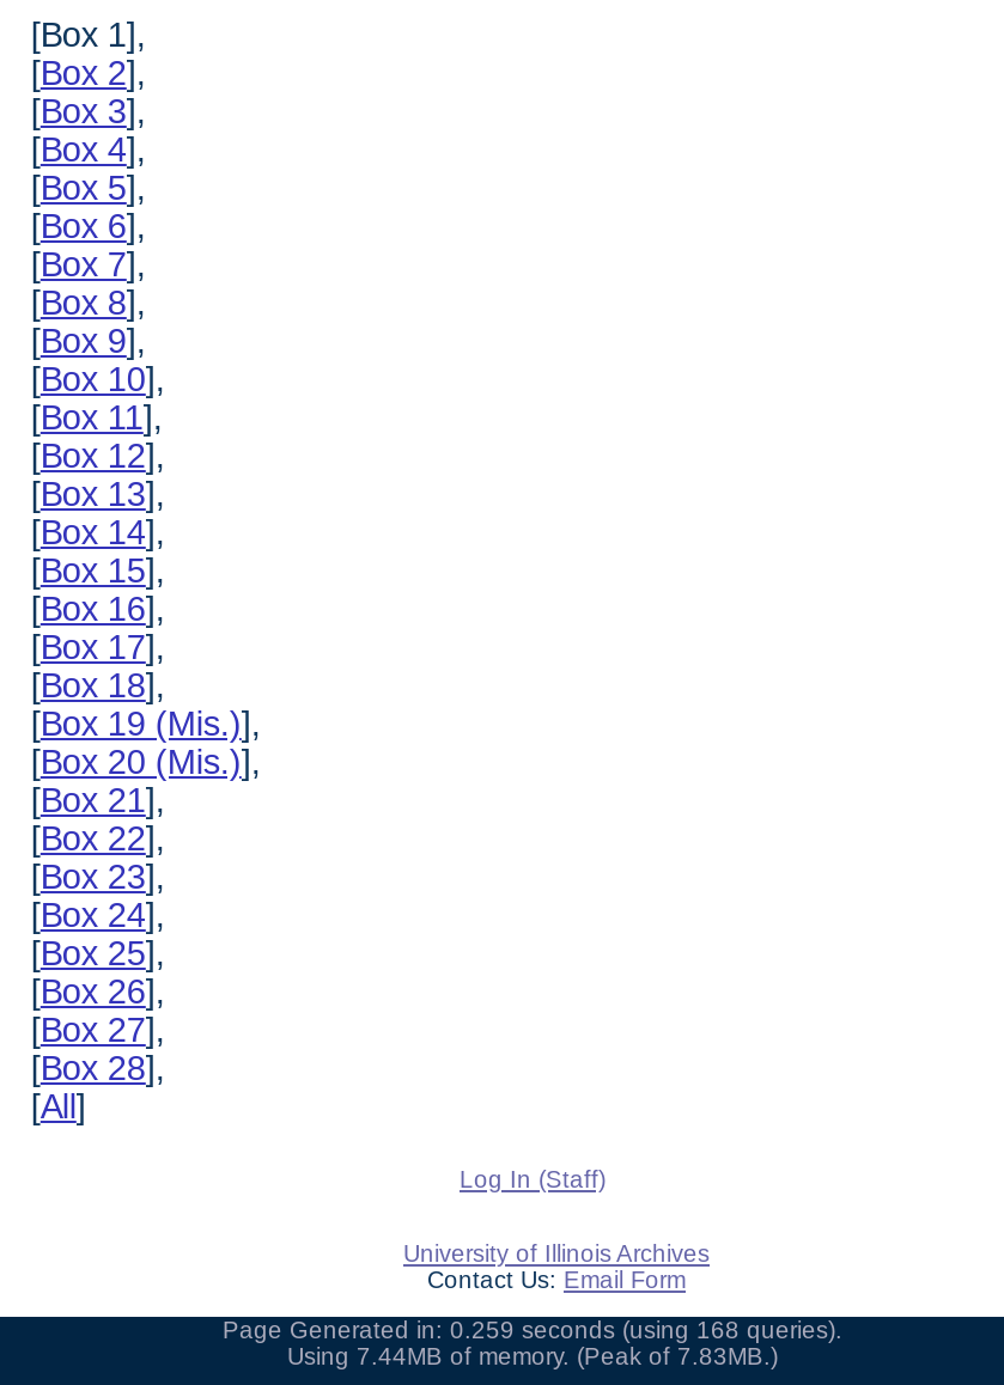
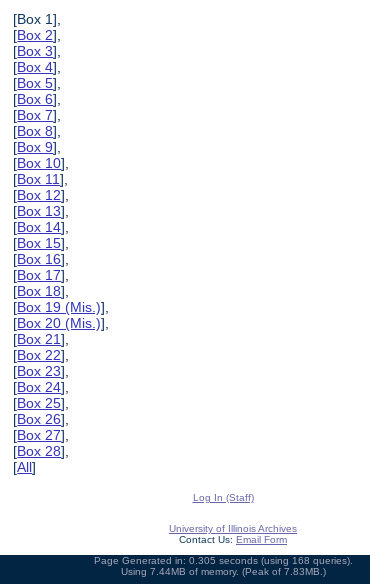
- Page Generated in: 0.259 seconds (using 168 queries).
+ Page Generated in: 0.305 seconds (using 168 queries).
